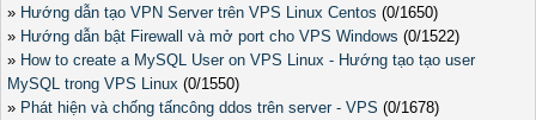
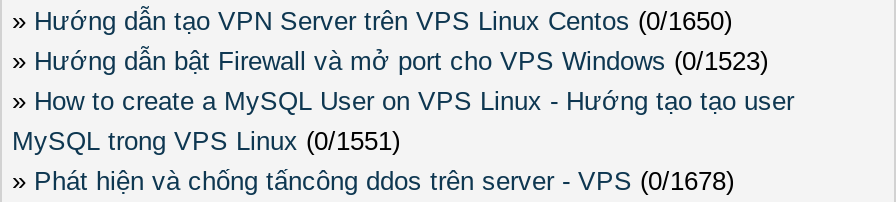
- » Hướng dẫn bật Firewall và mở port cho VPS Windows (0/1522)
+ » Hướng dẫn bật Firewall và mở port cho VPS Windows (0/1523)

- MySQL trong VPS Linux (0/1550)
+ MySQL trong VPS Linux (0/1551)
